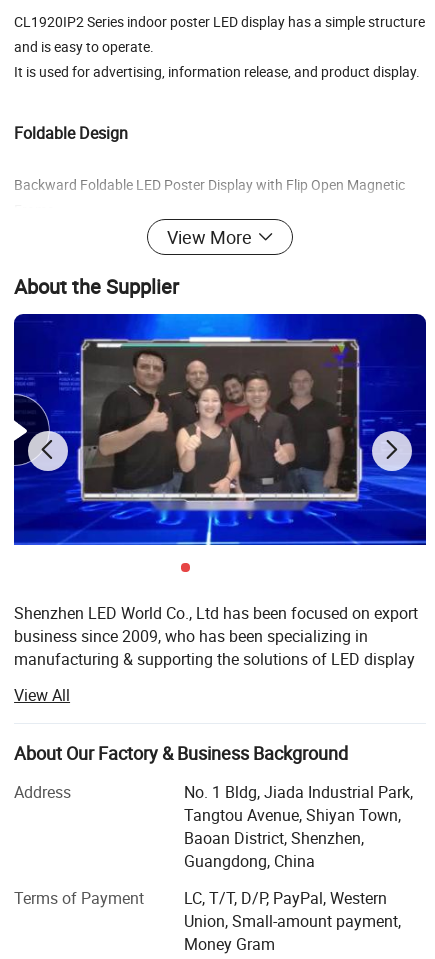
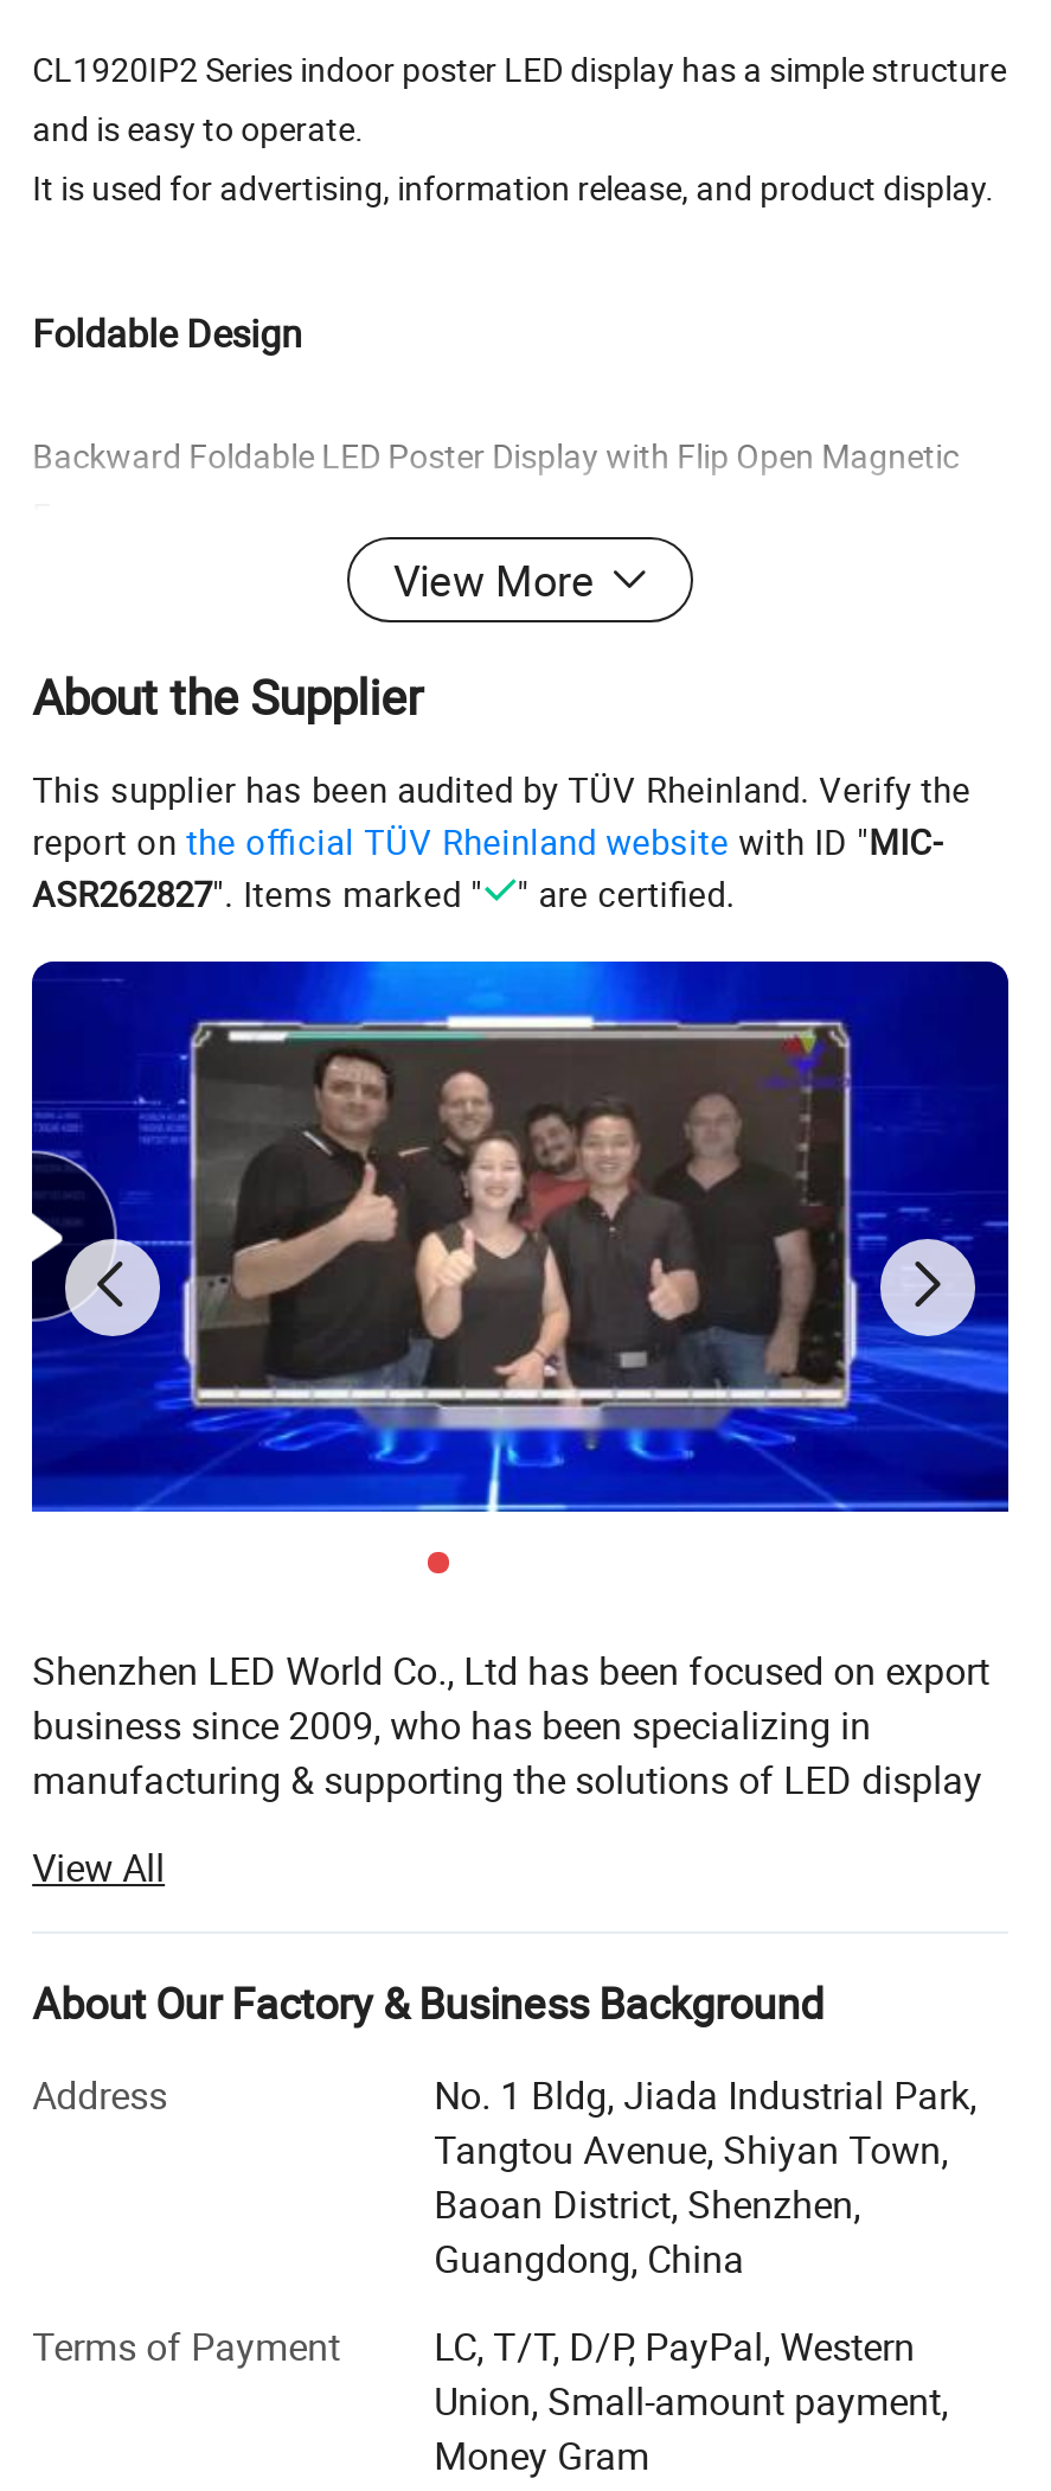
+ This supplier has been audited by TÜV Rheinland. Verify the
+ report on the official TÜV Rheinland website with ID " MIC-
+ ASR262827". Items marked "
+ " are certified.
